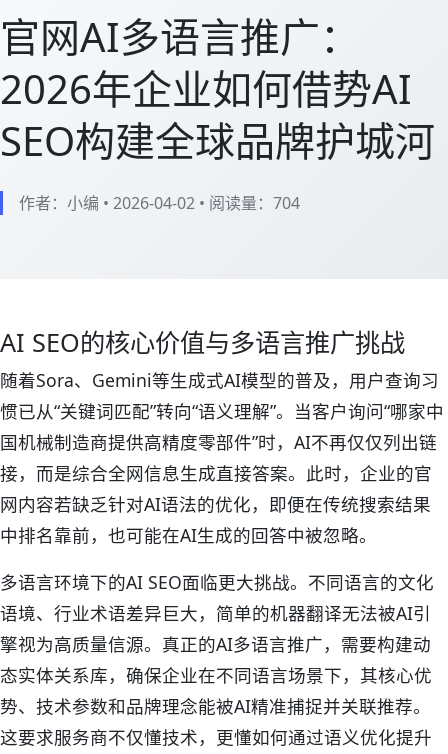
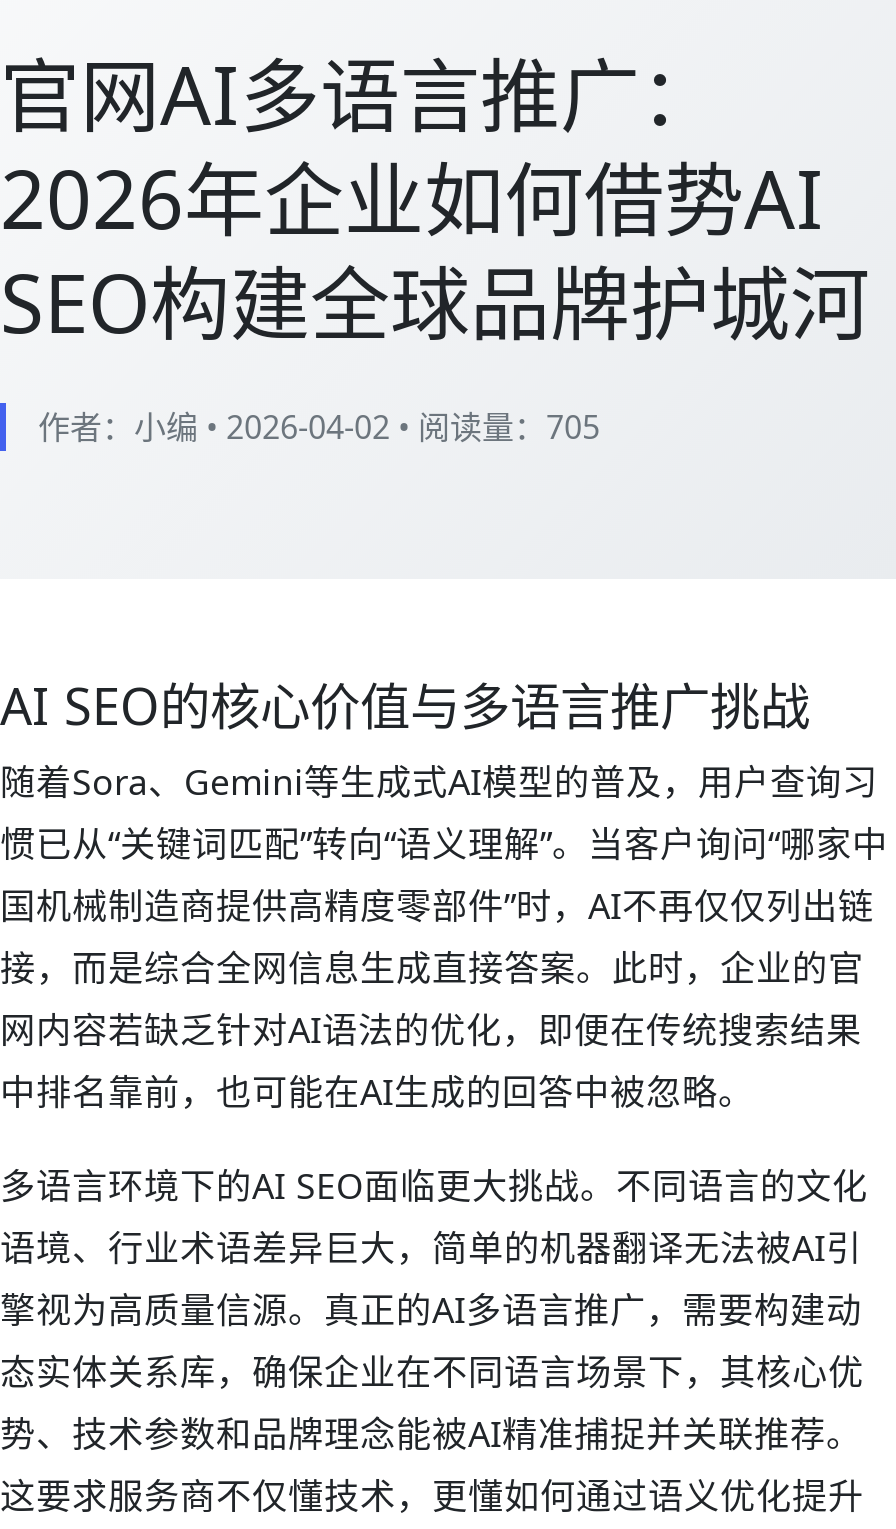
- 作者：小编• 2026-04-02 •阅读量：704
+ 作者：小编• 2026-04-02 •阅读量：705
